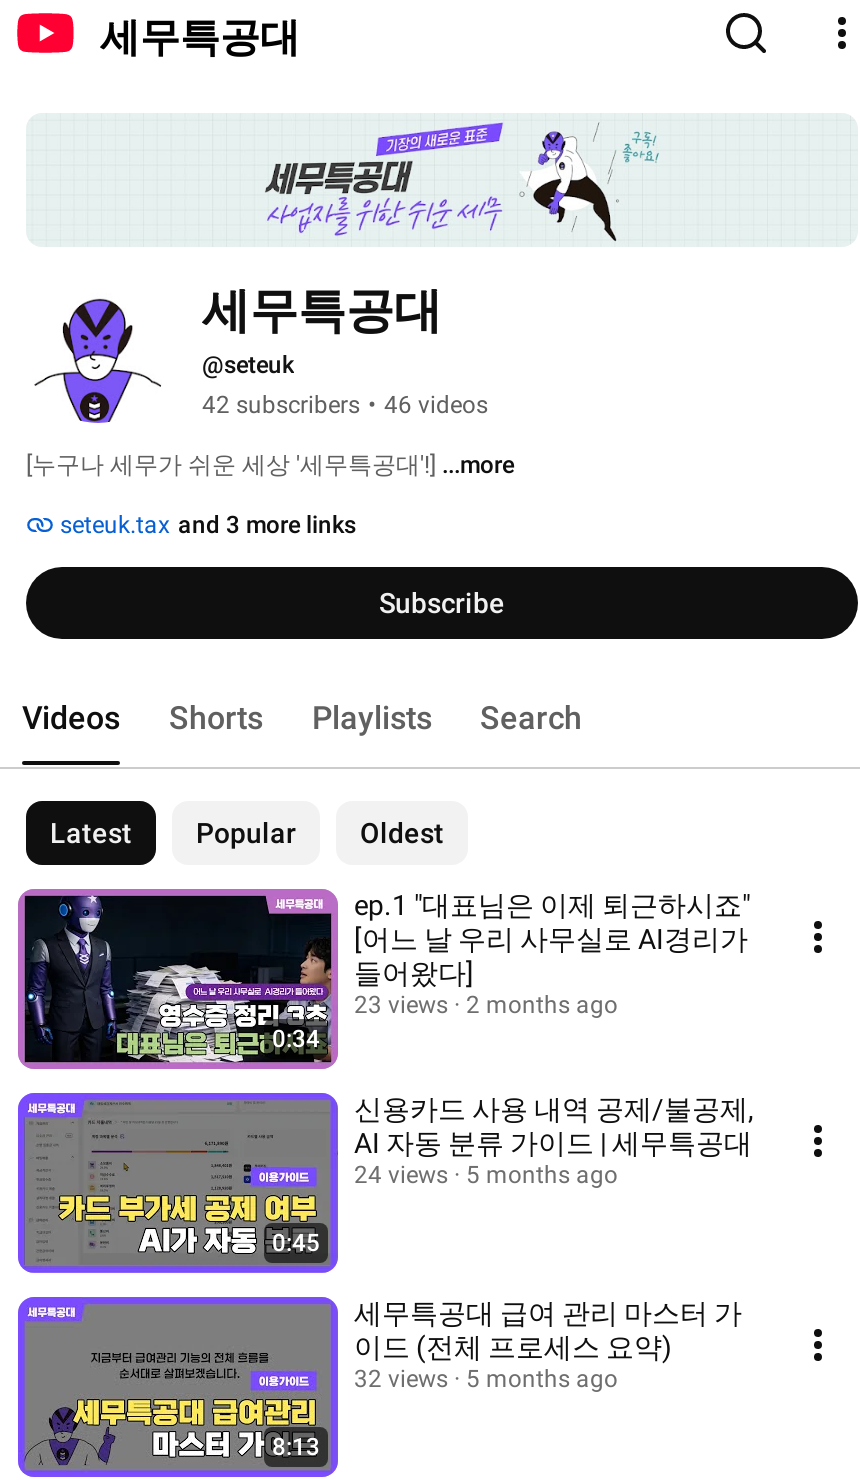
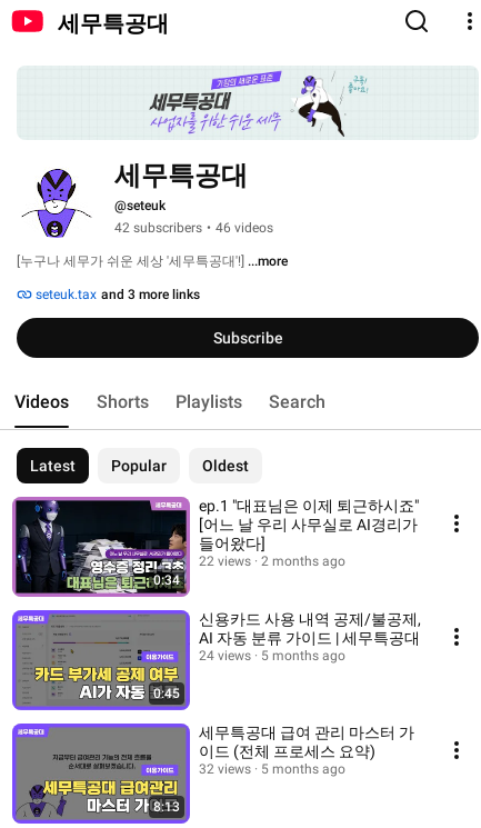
- 23 views 2 months ago
+ 22 views 2 months ago
